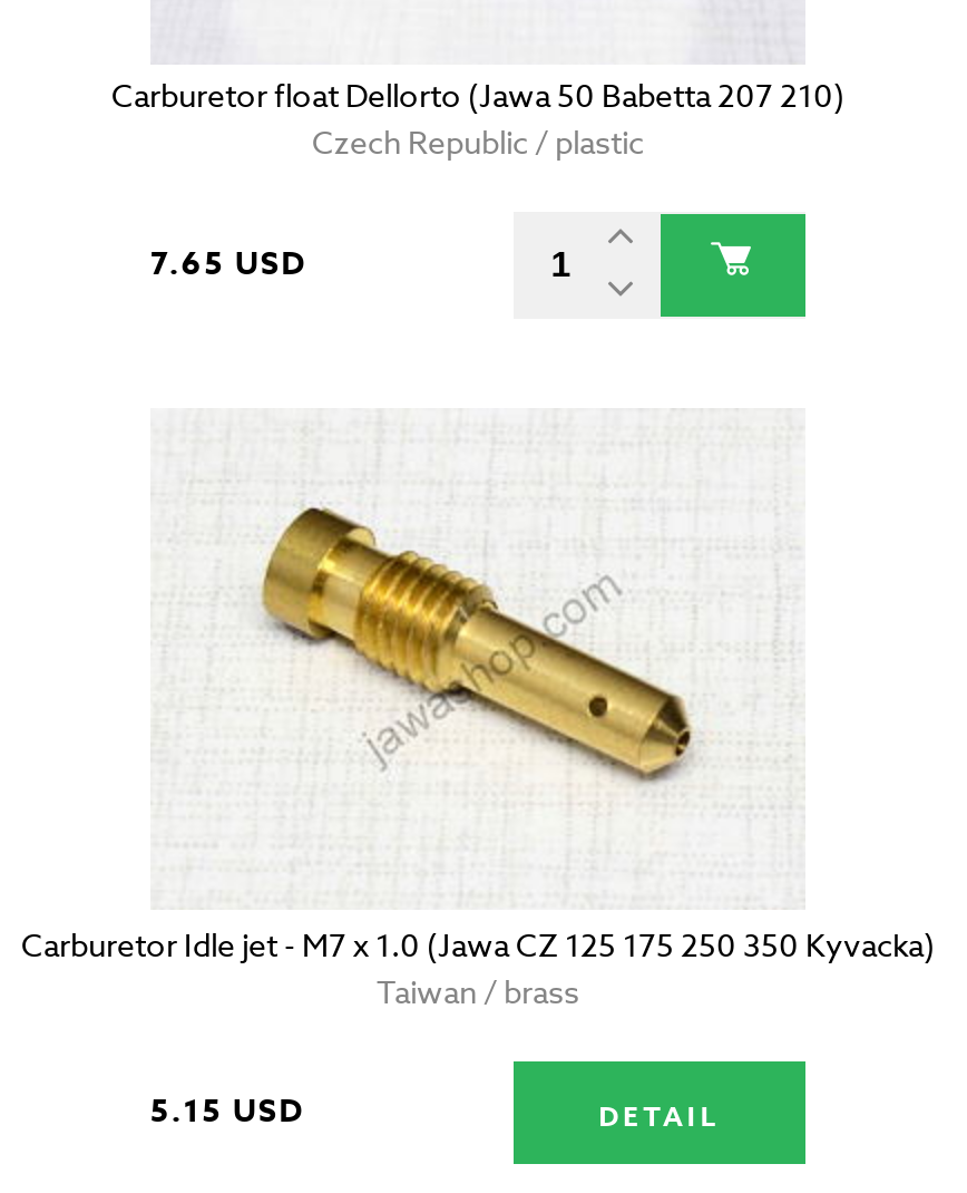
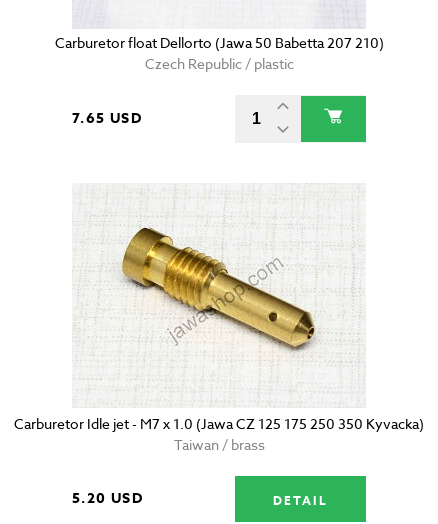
- 5.15 USD
+ 5.20 USD
